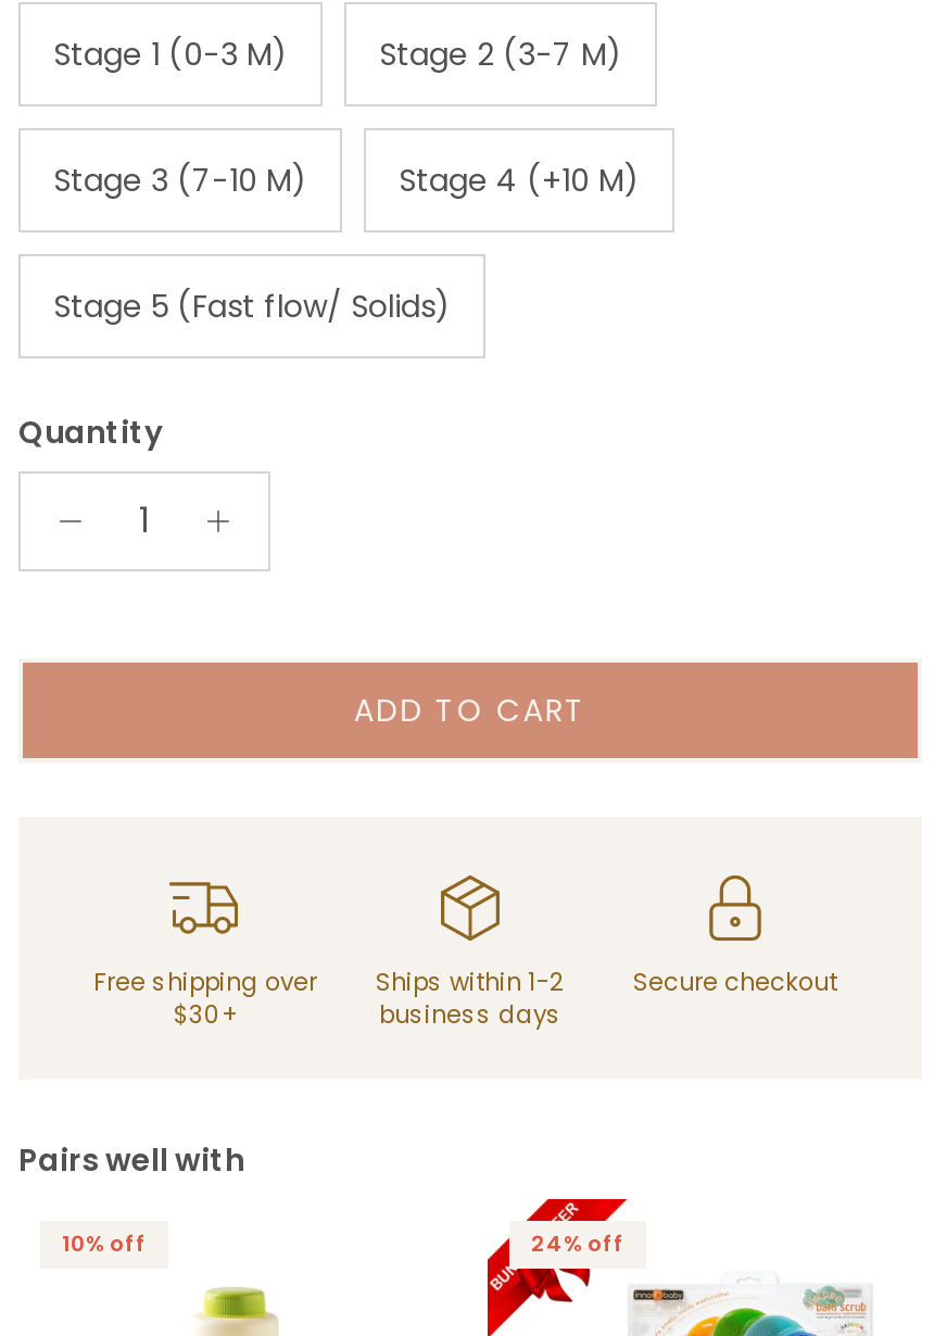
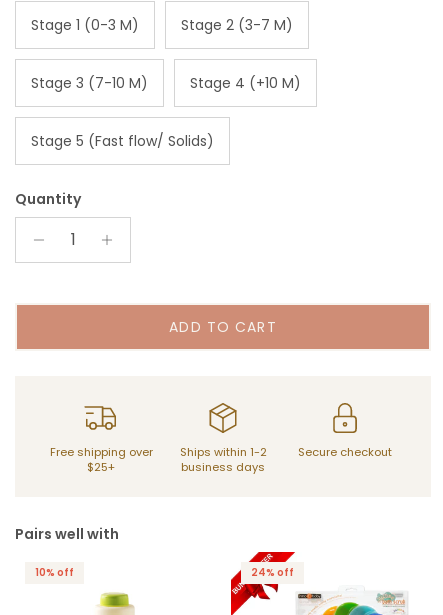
- $30+
+ $25+
